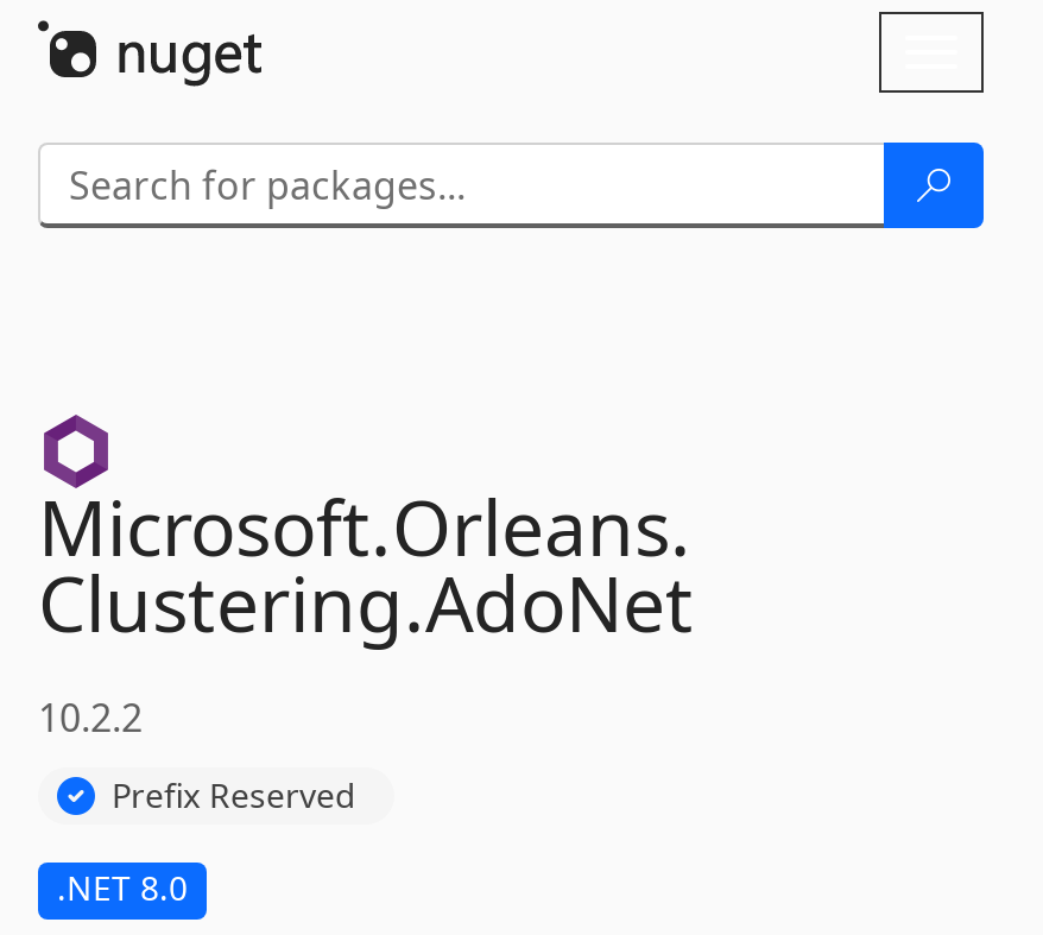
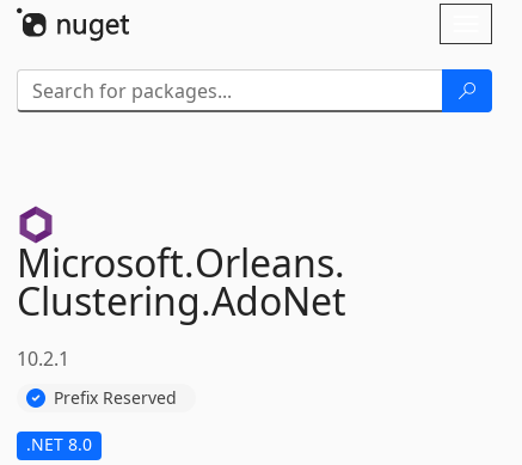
- 10.2.2
+ 10.2.1
